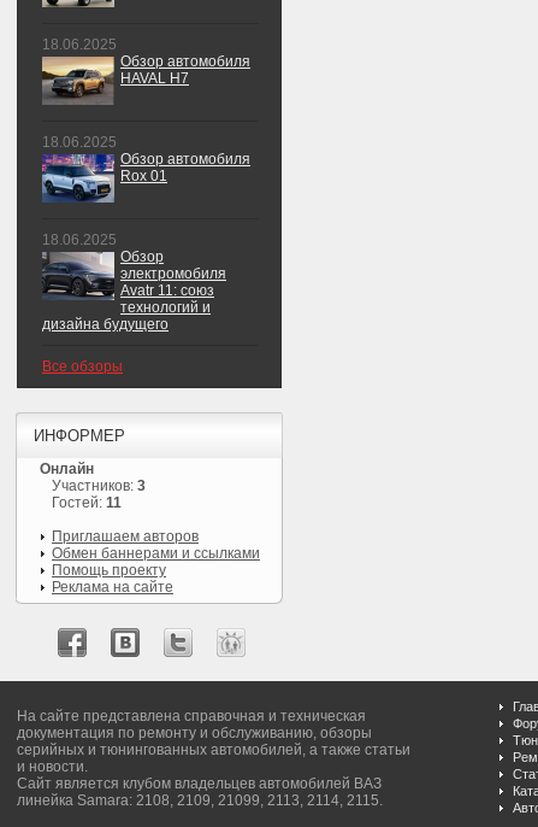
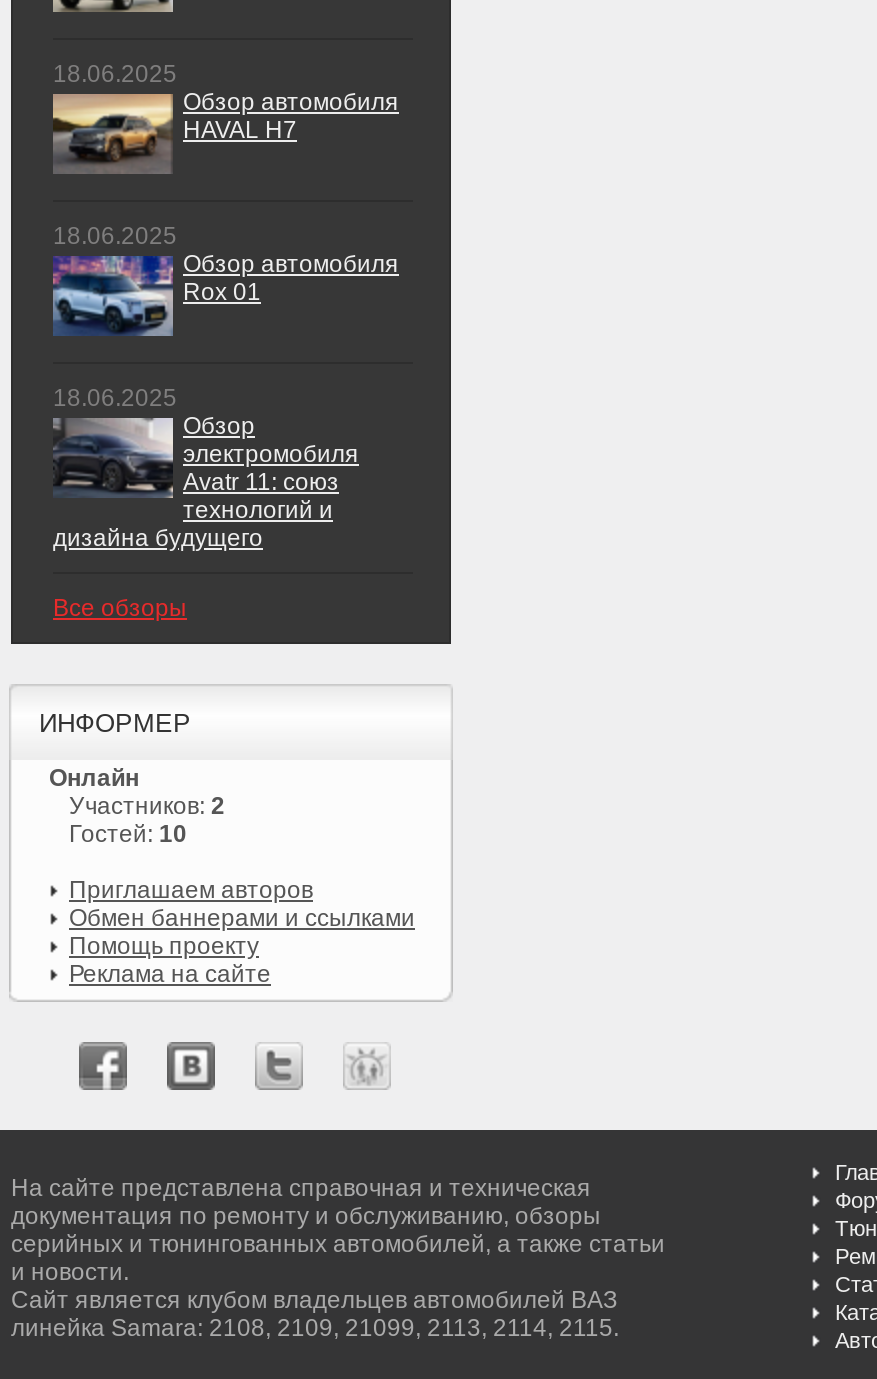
- Участников: 3
+ Участников: 2

- Гостей: 11
+ Гостей: 10
